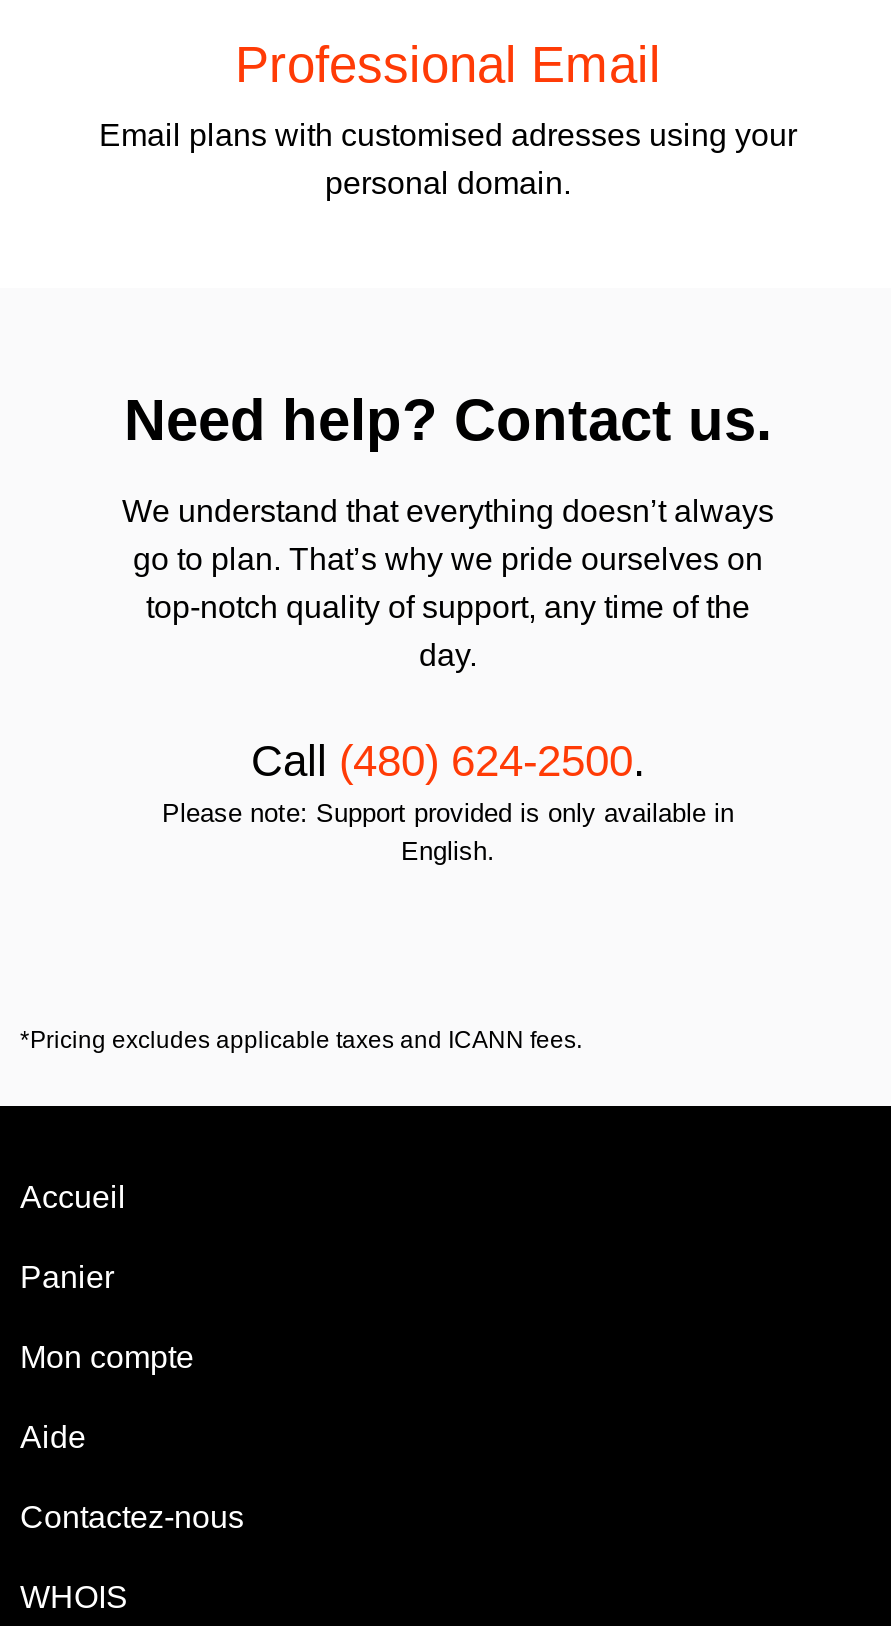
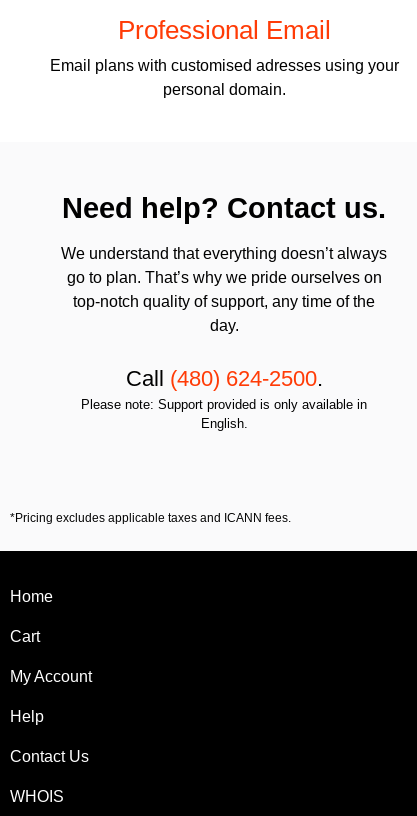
- Accueil
+ Home

- Panier
+ Cart

- Mon compte
+ My Account

- Aide
+ Help

- Contactez-nous
+ Contact Us
